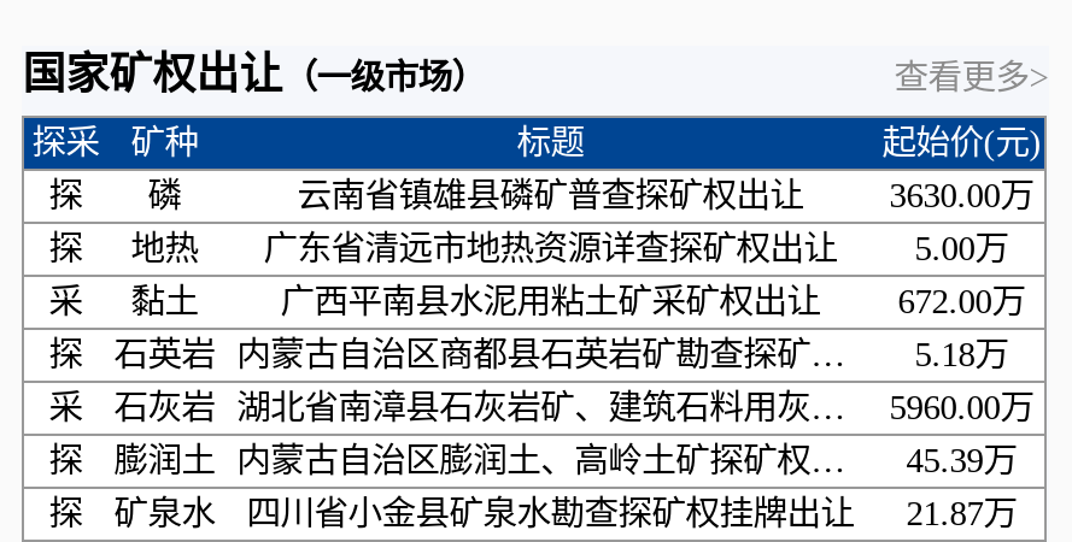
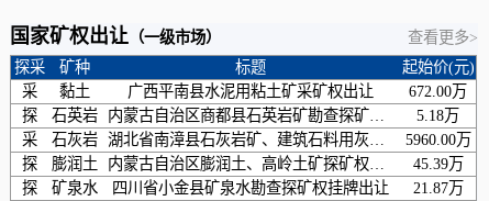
- 探
- 磷
- 云南省镇雄县磷矿普查探矿权出让
- 3630.00万
- 探
- 地热
- 广东省清远市地热资源详查探矿权出让
- 5.00万
